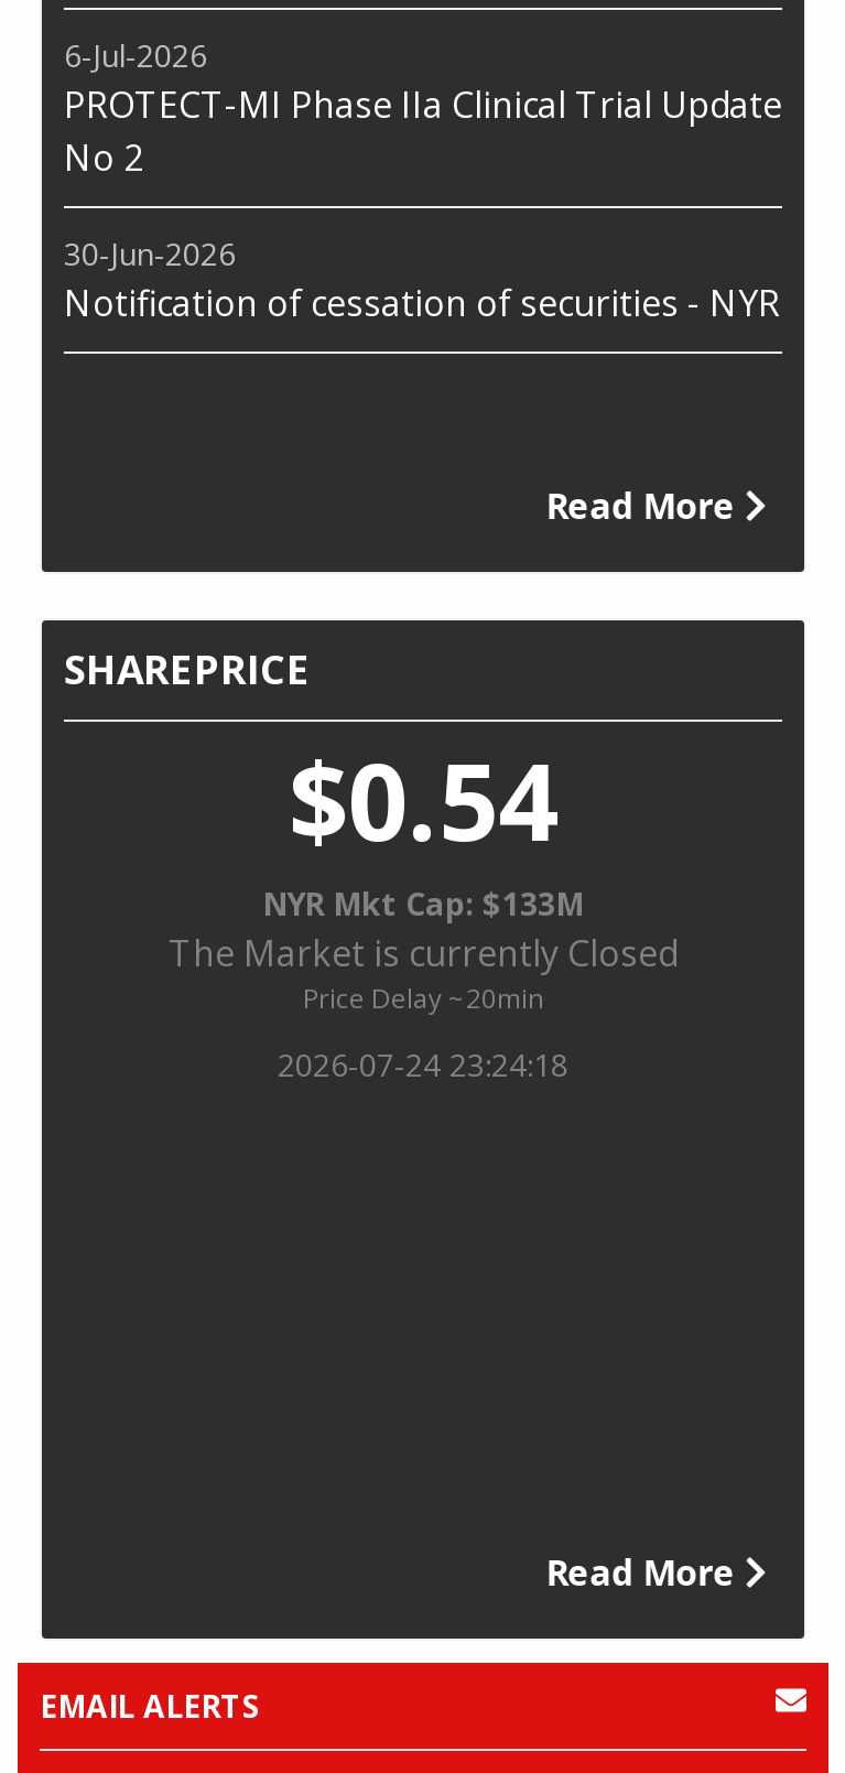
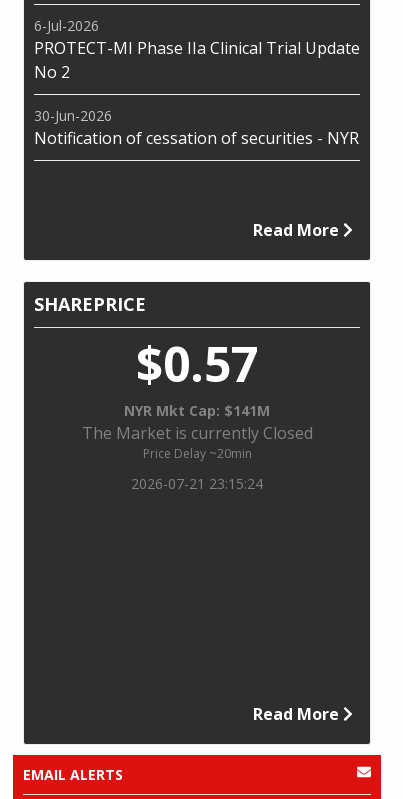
- $0.54
+ $0.57

- NYR Mkt Cap: $133M
+ NYR Mkt Cap: $141M

- 2026-07-24 23:24:18
+ 2026-07-21 23:15:24
